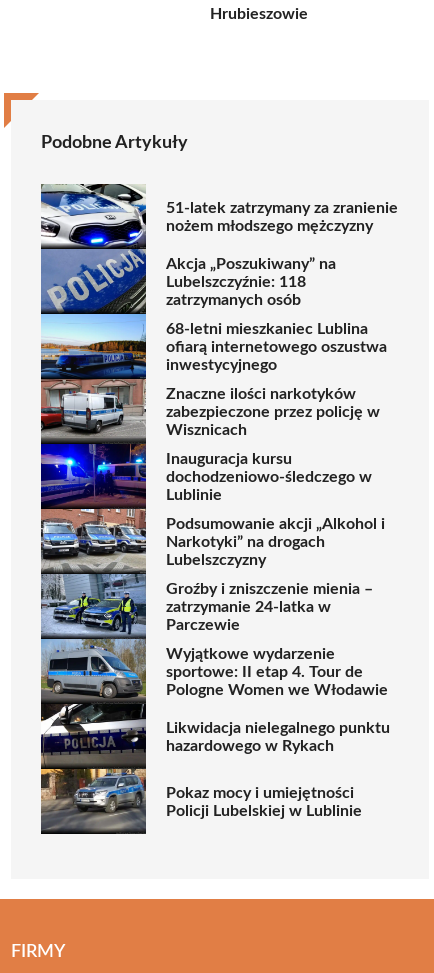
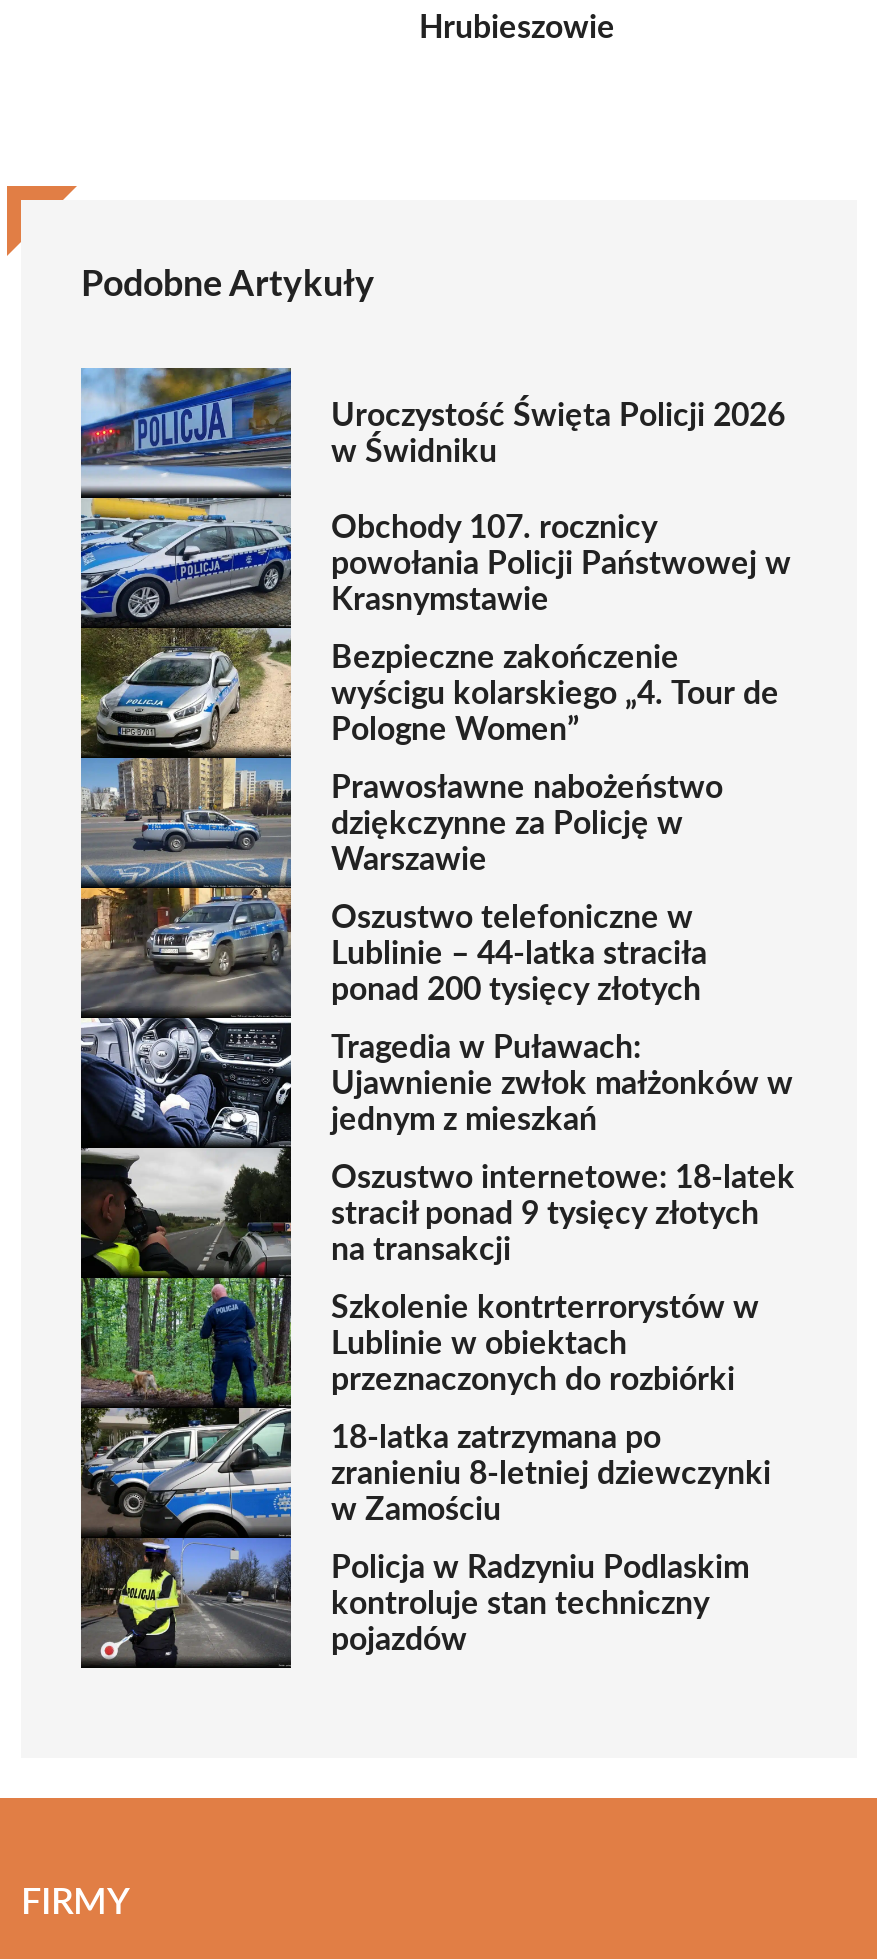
- [image]
- 51-latek zatrzymany za zranienie
- nożem młodszego mężczyzny
+ [image]
+ Uroczystość Święta Policji 2026
+ w Świdniku

- Akcja „Poszukiwany” na
- Lubelszczyźnie: 118
- zatrzymanych osób
+ Obchody 107. rocznicy
+ powołania Policji Państwowej w
+ Krasnymstawie

- 68-letni mieszkaniec Lublina
- ofiarą internetowego oszustwa
- inwestycyjnego
+ Bezpieczne zakończenie
+ wyścigu kolarskiego „4. Tour de
+ Pologne Women”

- Znaczne ilości narkotyków
- zabezpieczone przez policję w
- Wisznicach
+ Prawosławne nabożeństwo
+ dziękczynne za Policję w
+ Warszawie

- Inauguracja kursu
- dochodzeniowo-śledczego w
- Lublinie
+ Oszustwo telefoniczne w
+ Lublinie – 44-latka straciła
+ ponad 200 tysięcy złotych

- Podsumowanie akcji „Alkohol i
- Narkotyki” na drogach
- Lubelszczyzny
+ Tragedia w Puławach:
+ Ujawnienie zwłok małżonków w
+ jednym z mieszkań

- Groźby i zniszczenie mienia –
- zatrzymanie 24-latka w
- Parczewie
+ Oszustwo internetowe: 18-latek
+ stracił ponad 9 tysięcy złotych
+ na transakcji

- Wyjątkowe wydarzenie
- sportowe: II etap 4. Tour de
- Pologne Women we Włodawie
+ Szkolenie kontrterrorystów w
+ Lublinie w obiektach
+ przeznaczonych do rozbiórki

- Likwidacja nielegalnego punktu
- hazardowego w Rykach
+ 18-latka zatrzymana po
+ zranieniu 8-letniej dziewczynki
+ w Zamościu

- Pokaz mocy i umiejętności
- Policji Lubelskiej w Lublinie
+ Policja w Radzyniu Podlaskim
+ kontroluje stan techniczny
+ pojazdów
